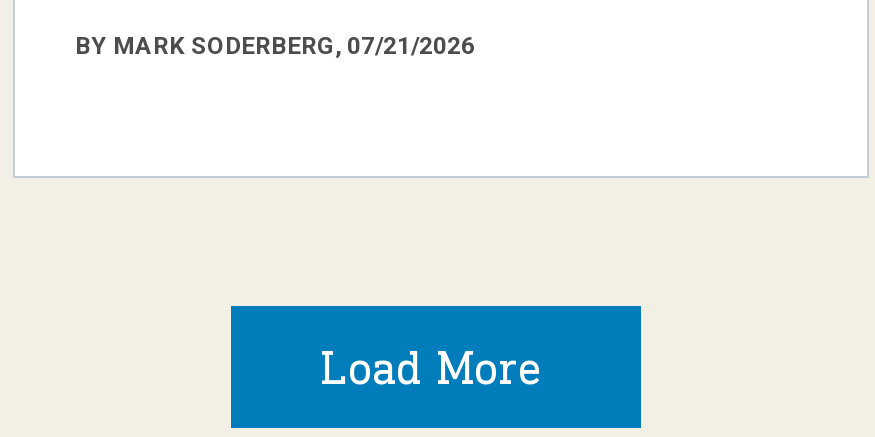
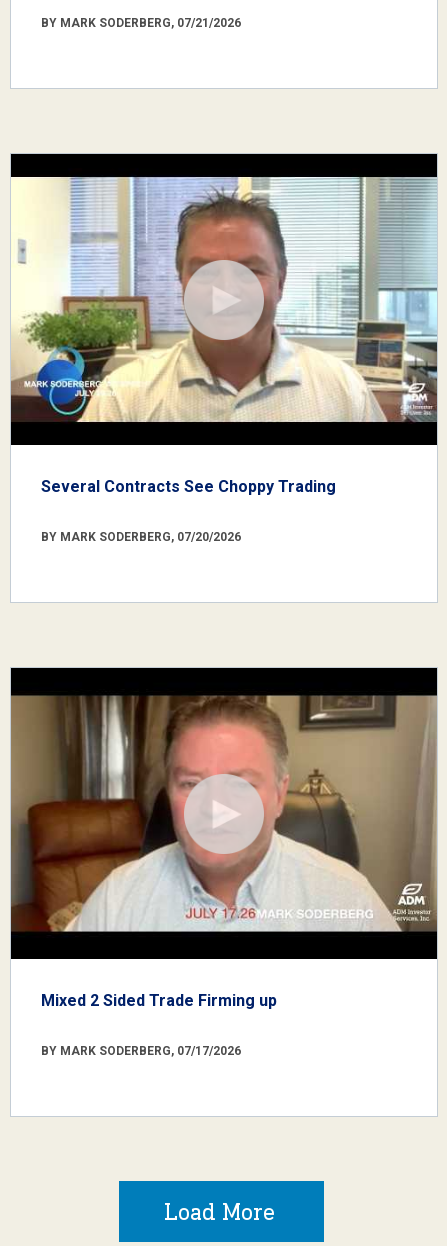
+ [image]
+ Several Contracts See Choppy Trading
+ BY MARK SODERBERG, 07/20/2026

+ [image]
+ Mixed 2 Sided Trade Firming up
+ BY MARK SODERBERG, 07/17/2026
